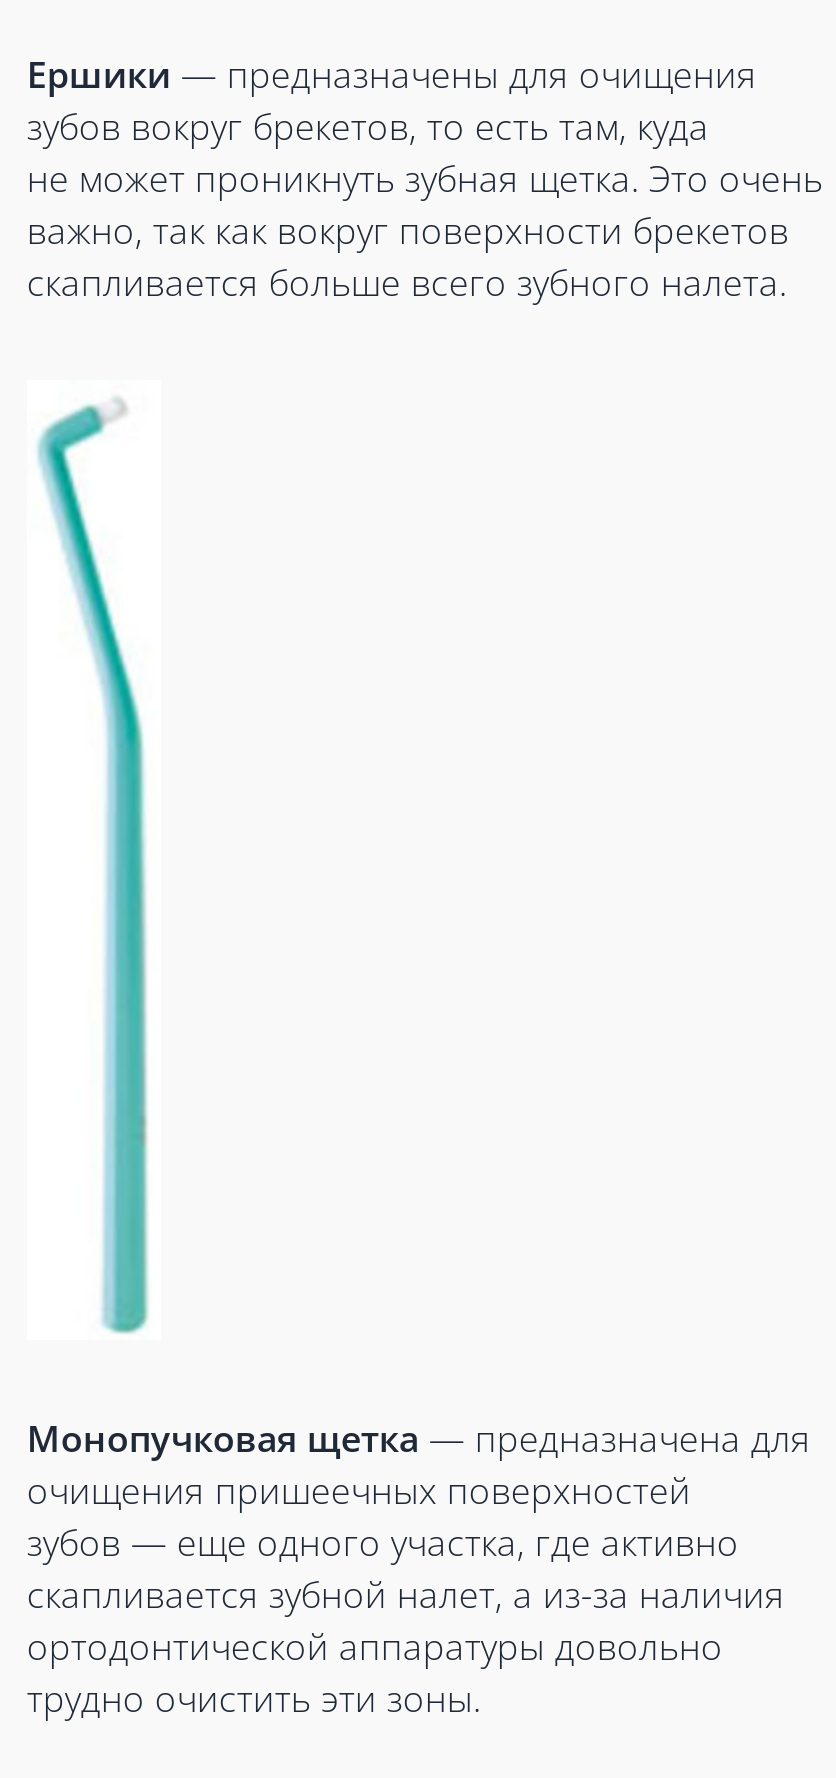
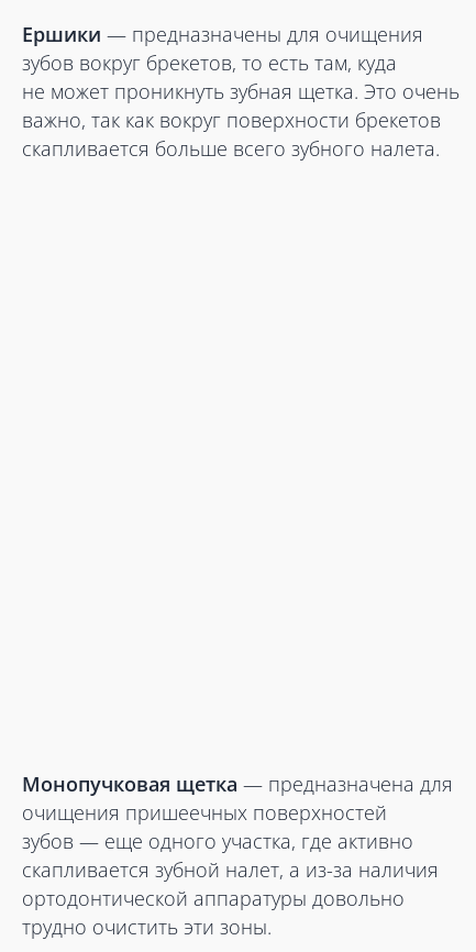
- [image]
